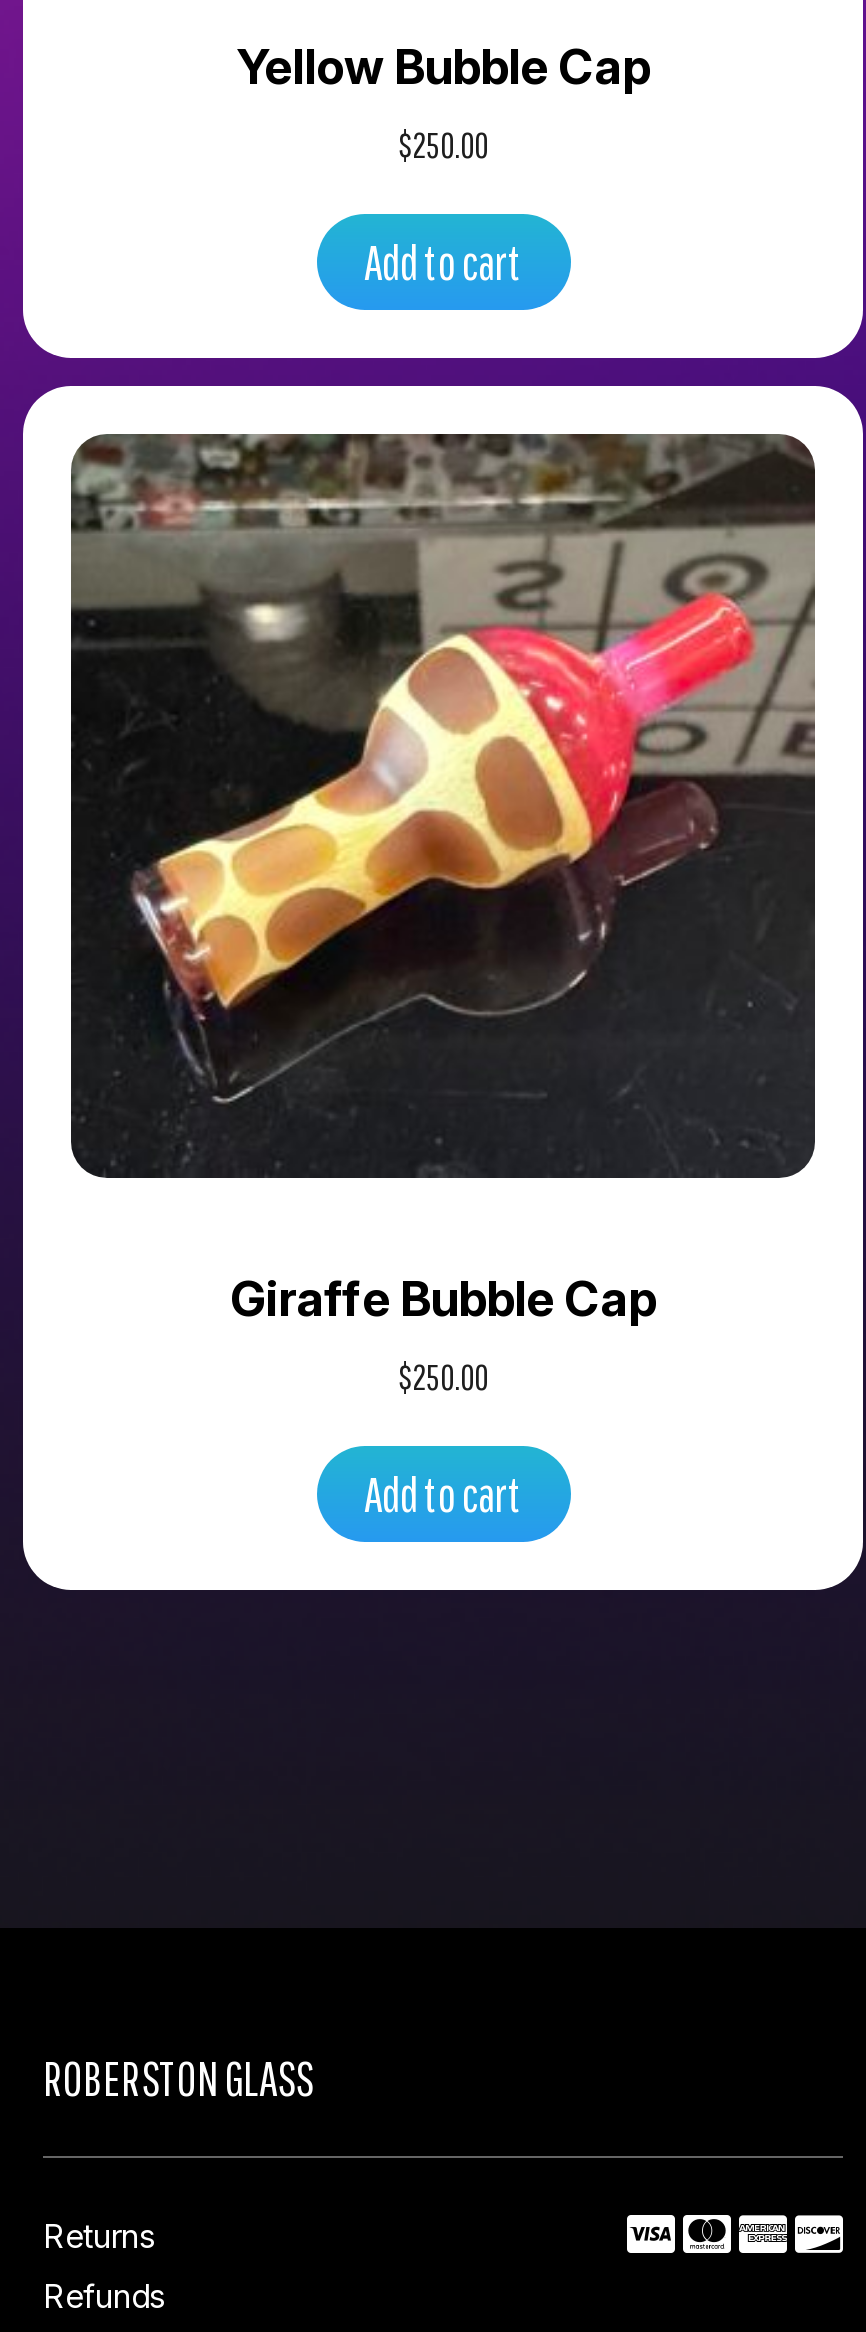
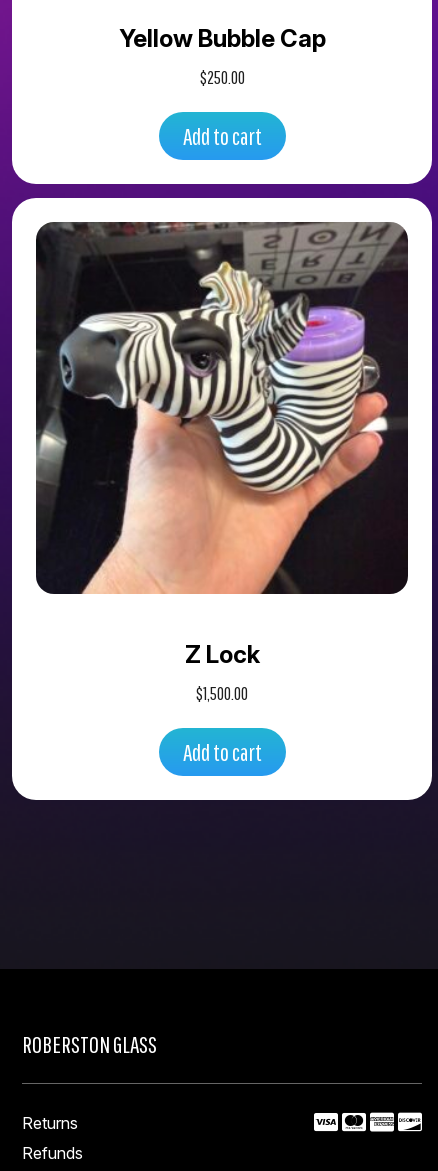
- [image]
+ [image]

- Giraffe Bubble Cap
+ Z Lock

- $250.00
+ $1,500.00
